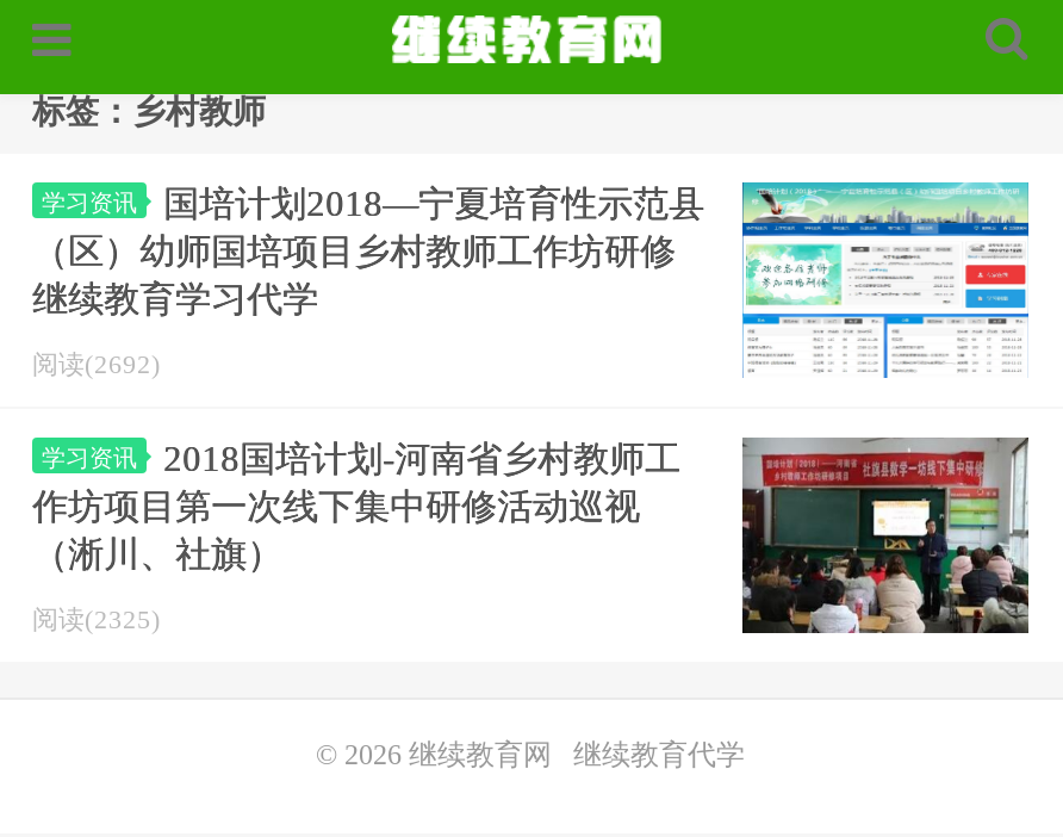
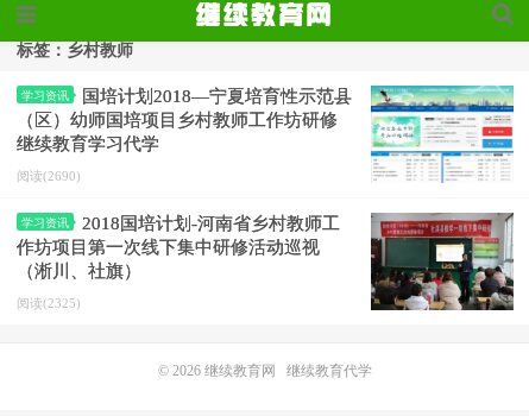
- 阅读(2692)
+ 阅读(2690)
